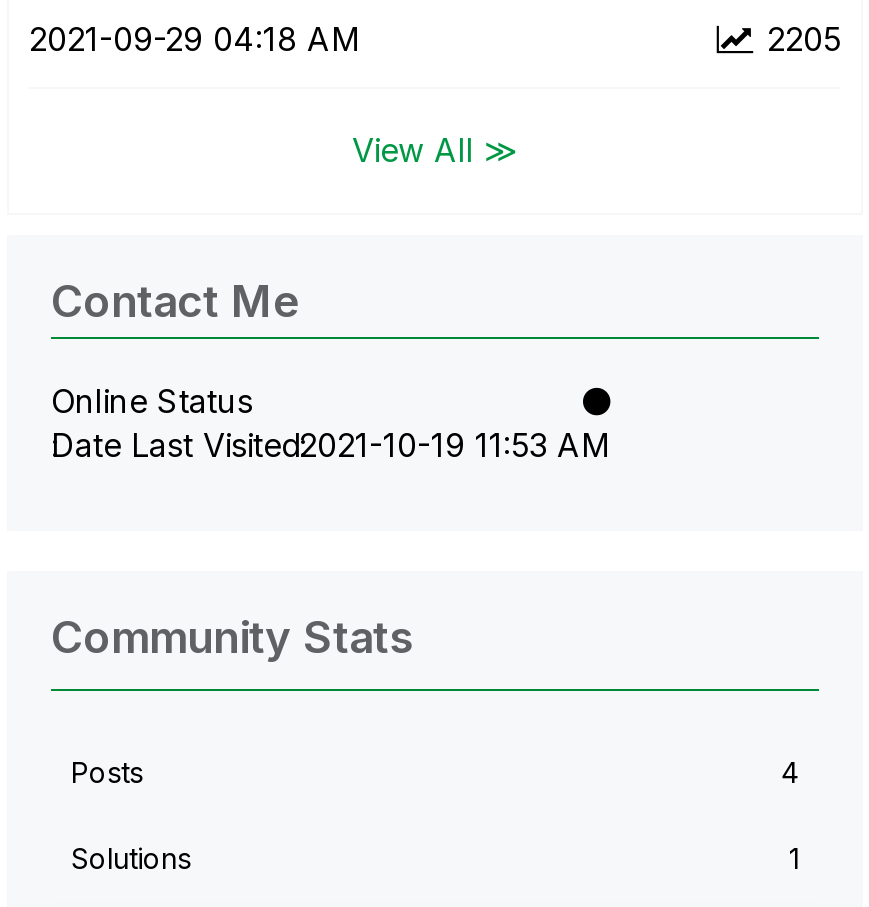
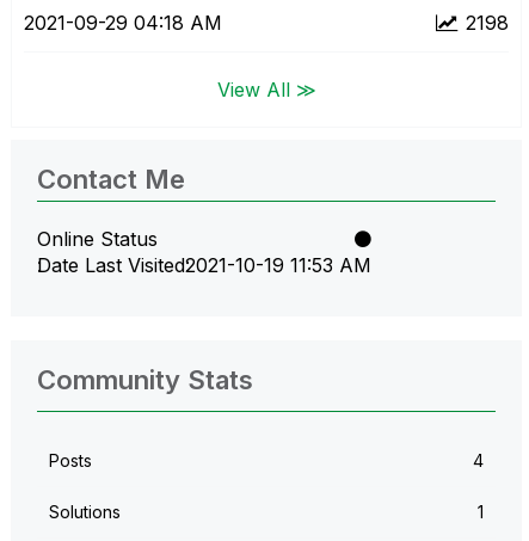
- 2205
+ 2198
